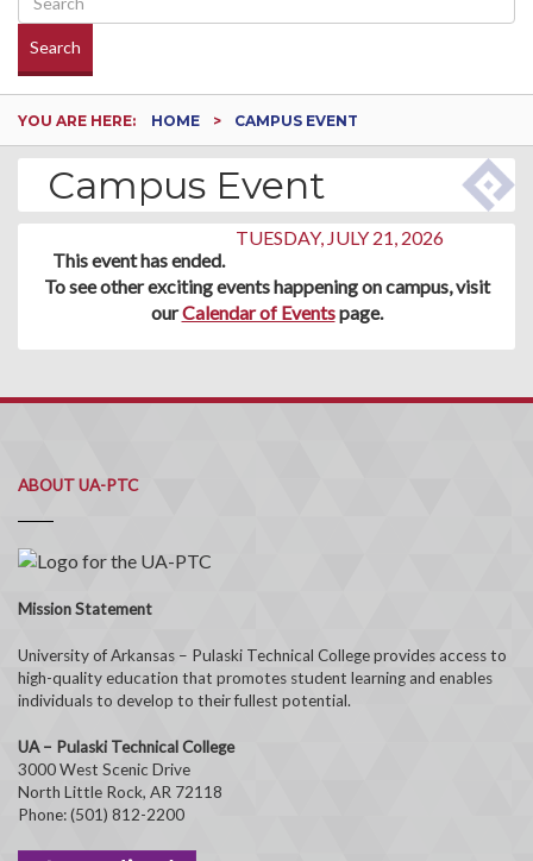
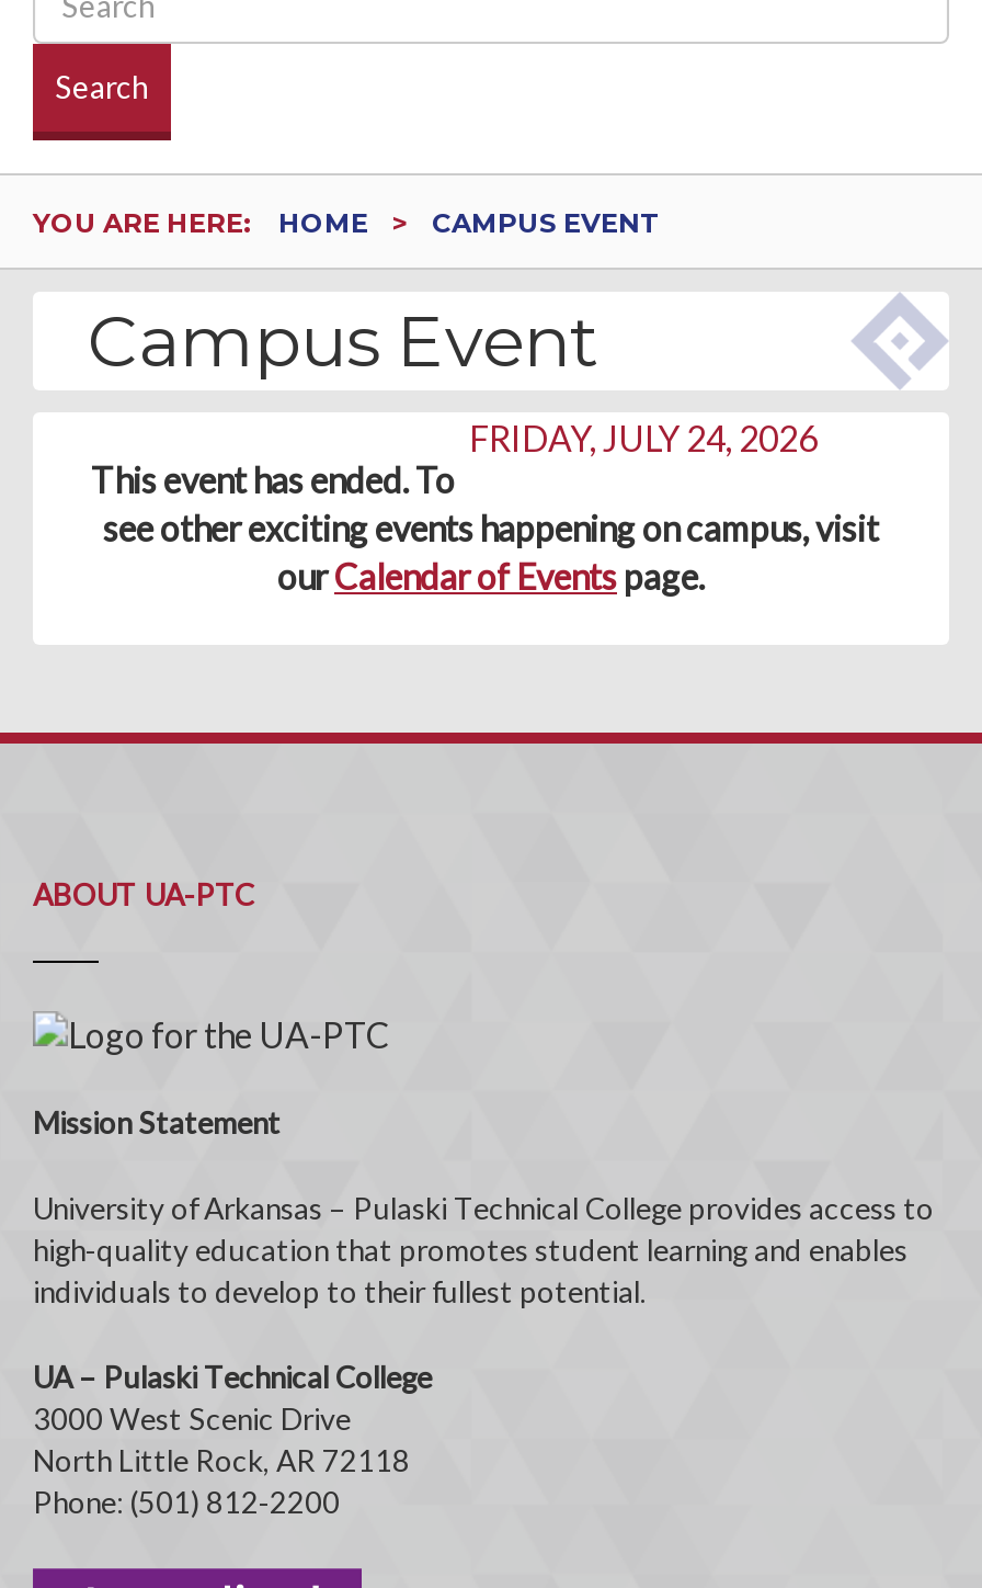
- TUESDAY, JULY 21, 2026
- This event has ended.
- To see other exciting events happening on campus, visit
+ FRIDAY, JULY 24, 2026
+ This event has ended. To
+ see other exciting events happening on campus, visit
